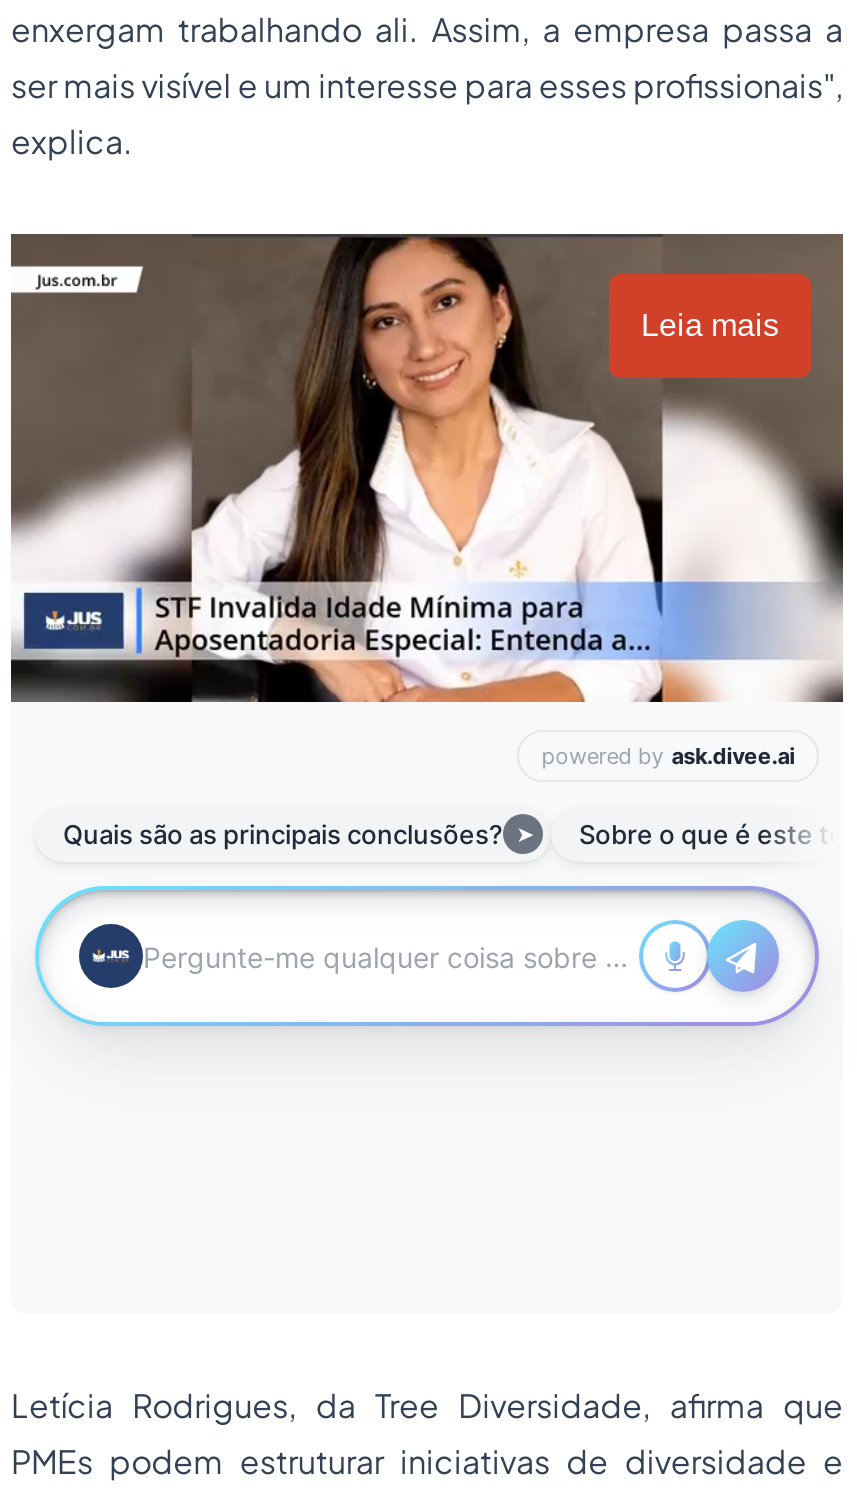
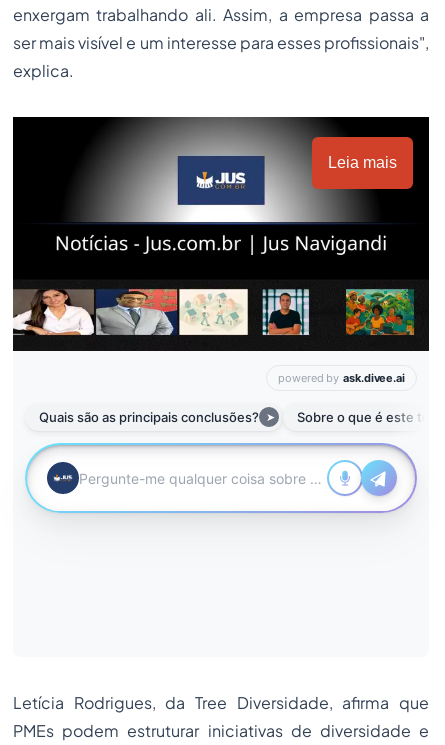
- [image]
+ [image]
